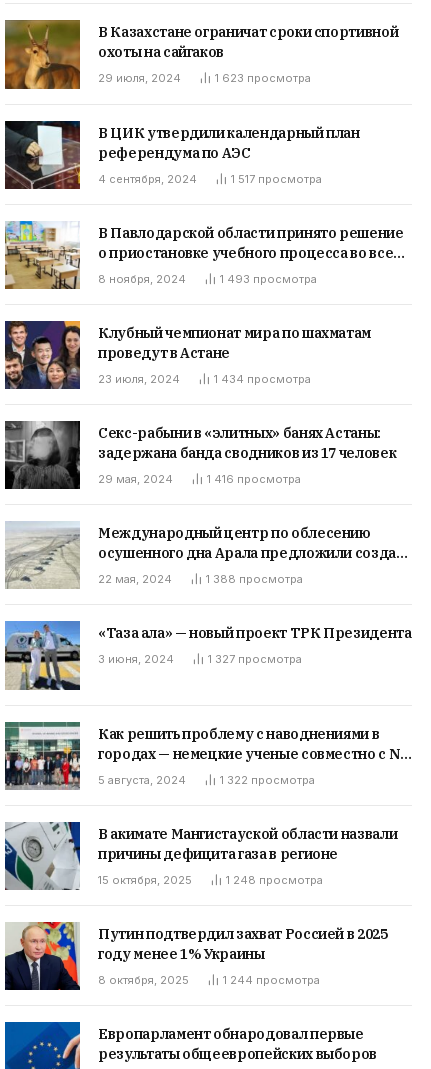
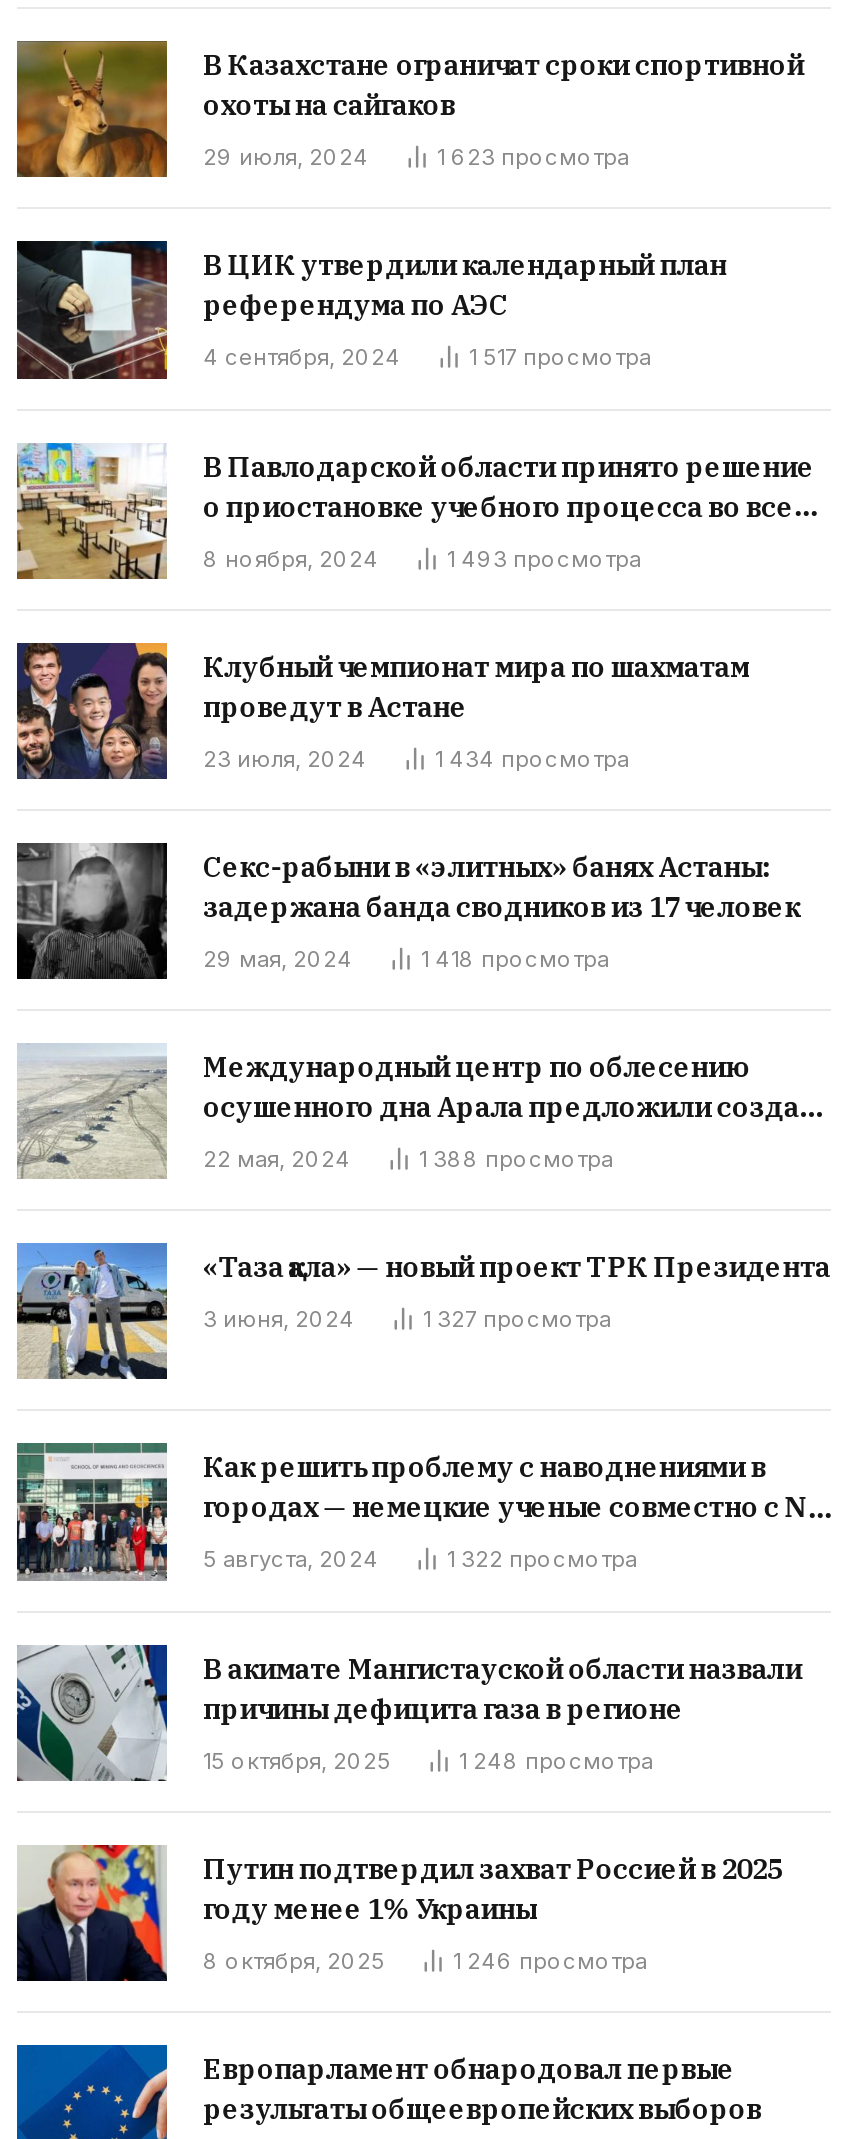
- 1 416 просмотра
+ 1 418 просмотра

- 1 244 просмотра
+ 1 246 просмотра
